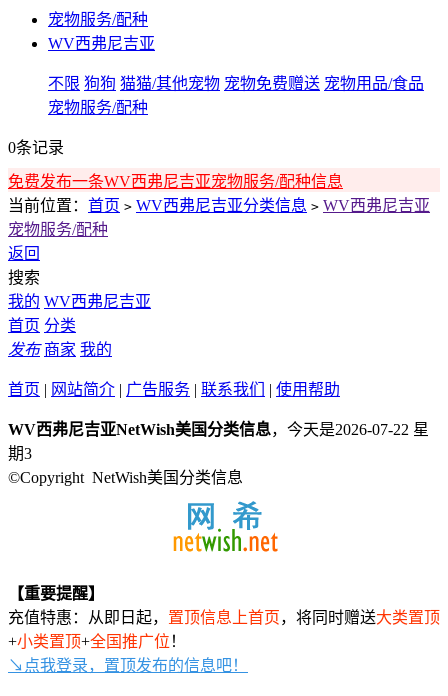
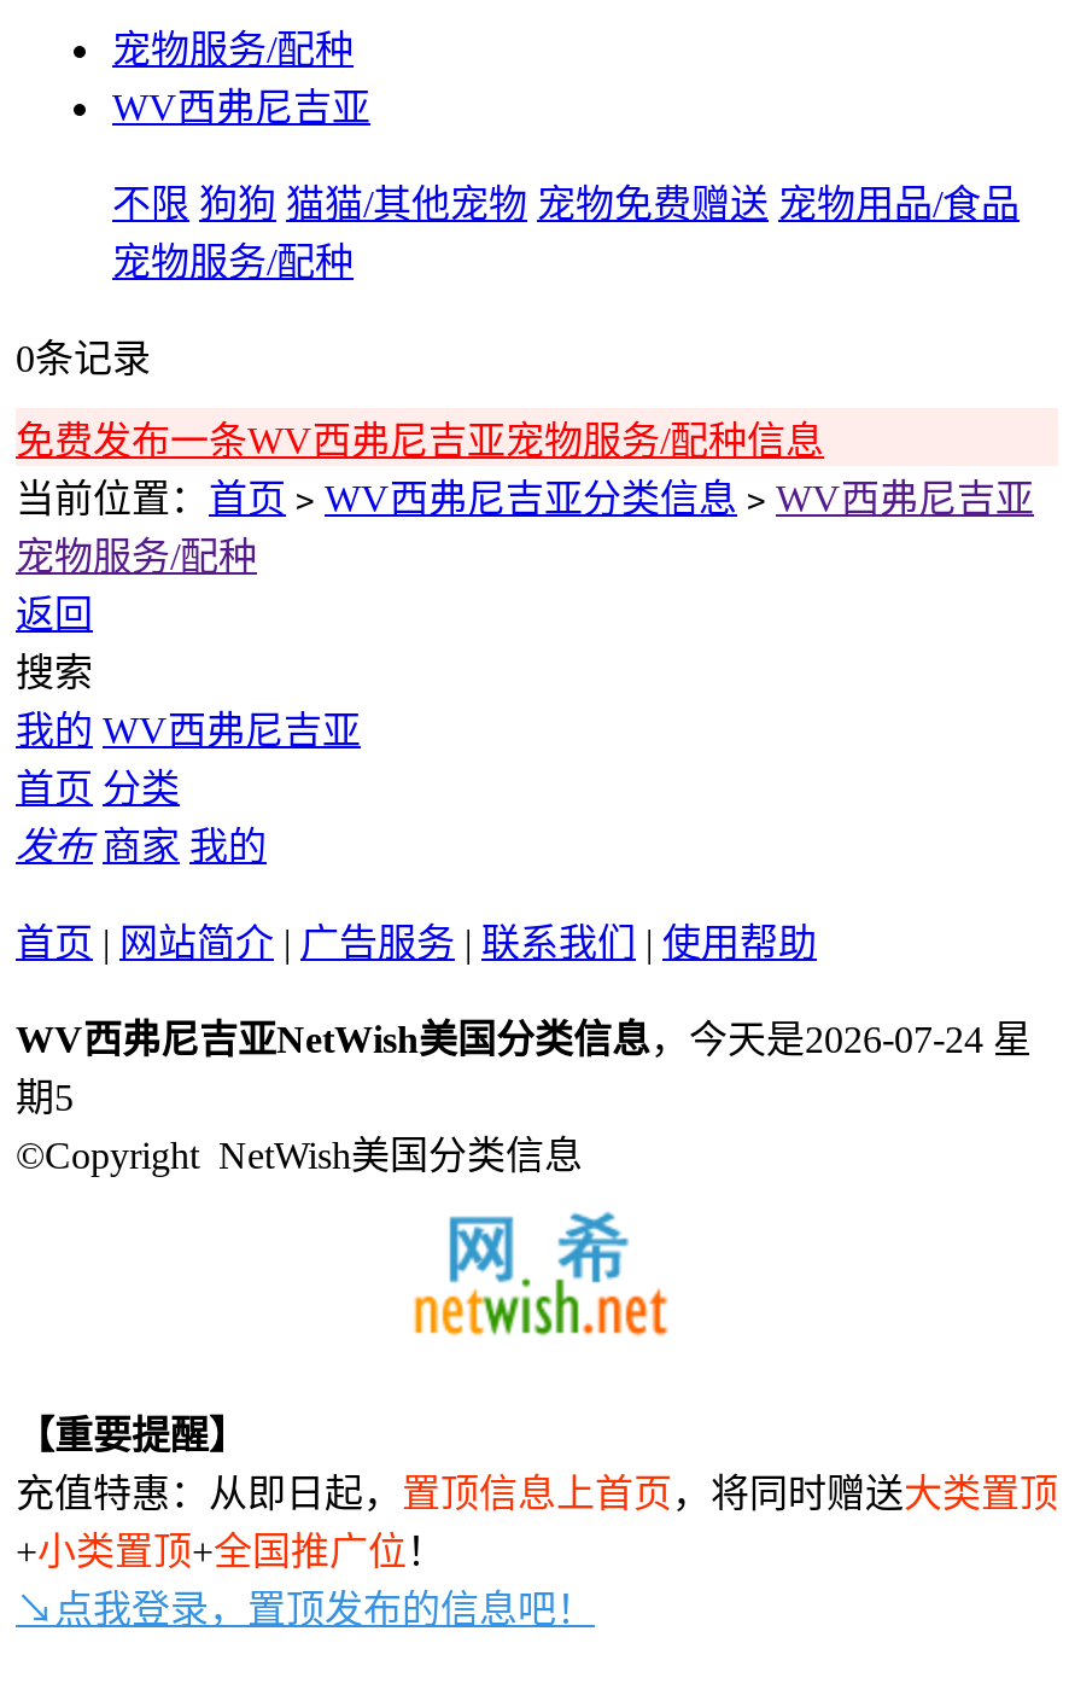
- WV西弗尼吉亚NetWish美国分类信息，今天是2026-07-22 星
+ WV西弗尼吉亚NetWish美国分类信息，今天是2026-07-24 星

- 期3
+ 期5
